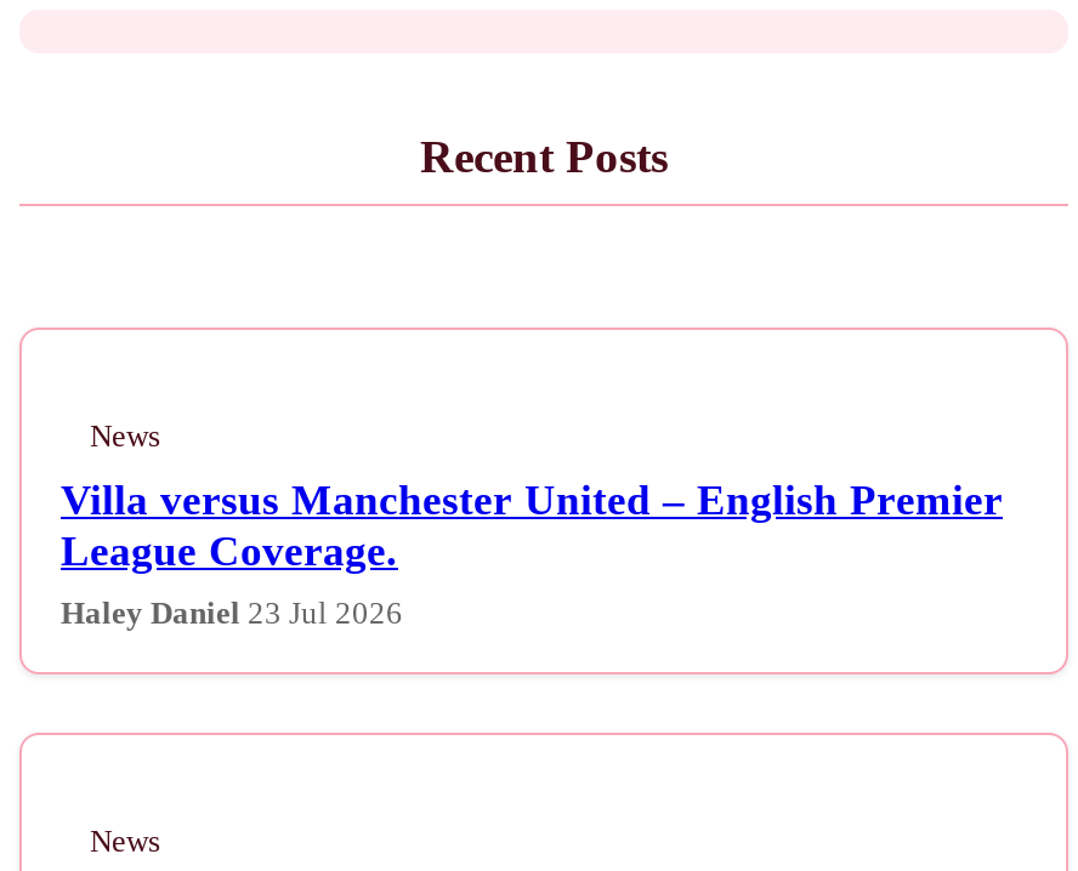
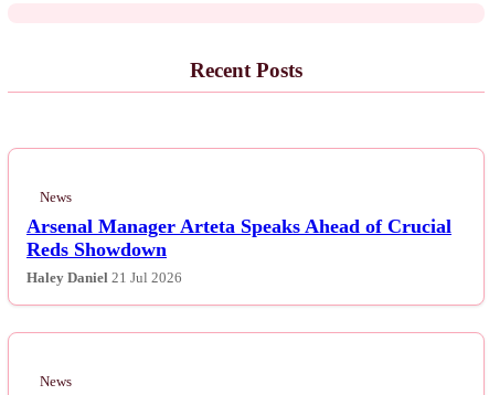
- Villa versus Manchester United – English Premier
- League Coverage.
- Haley Daniel 23 Jul 2026
+ Arsenal Manager Arteta Speaks Ahead of Crucial
+ Reds Showdown
+ Haley Daniel 21 Jul 2026
